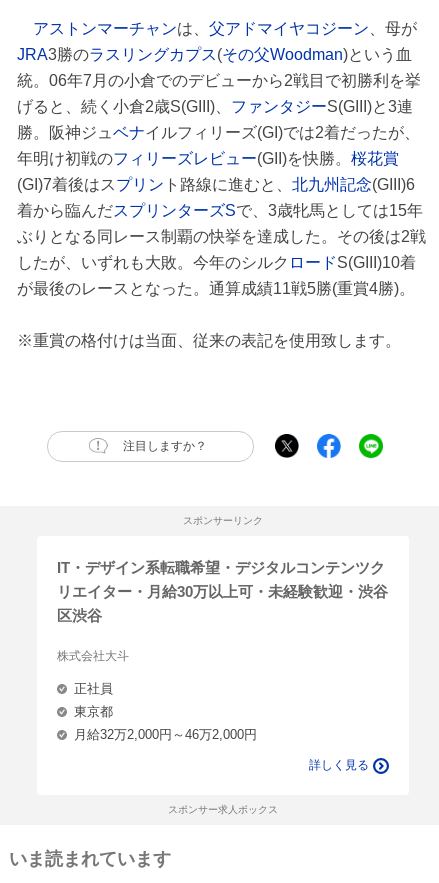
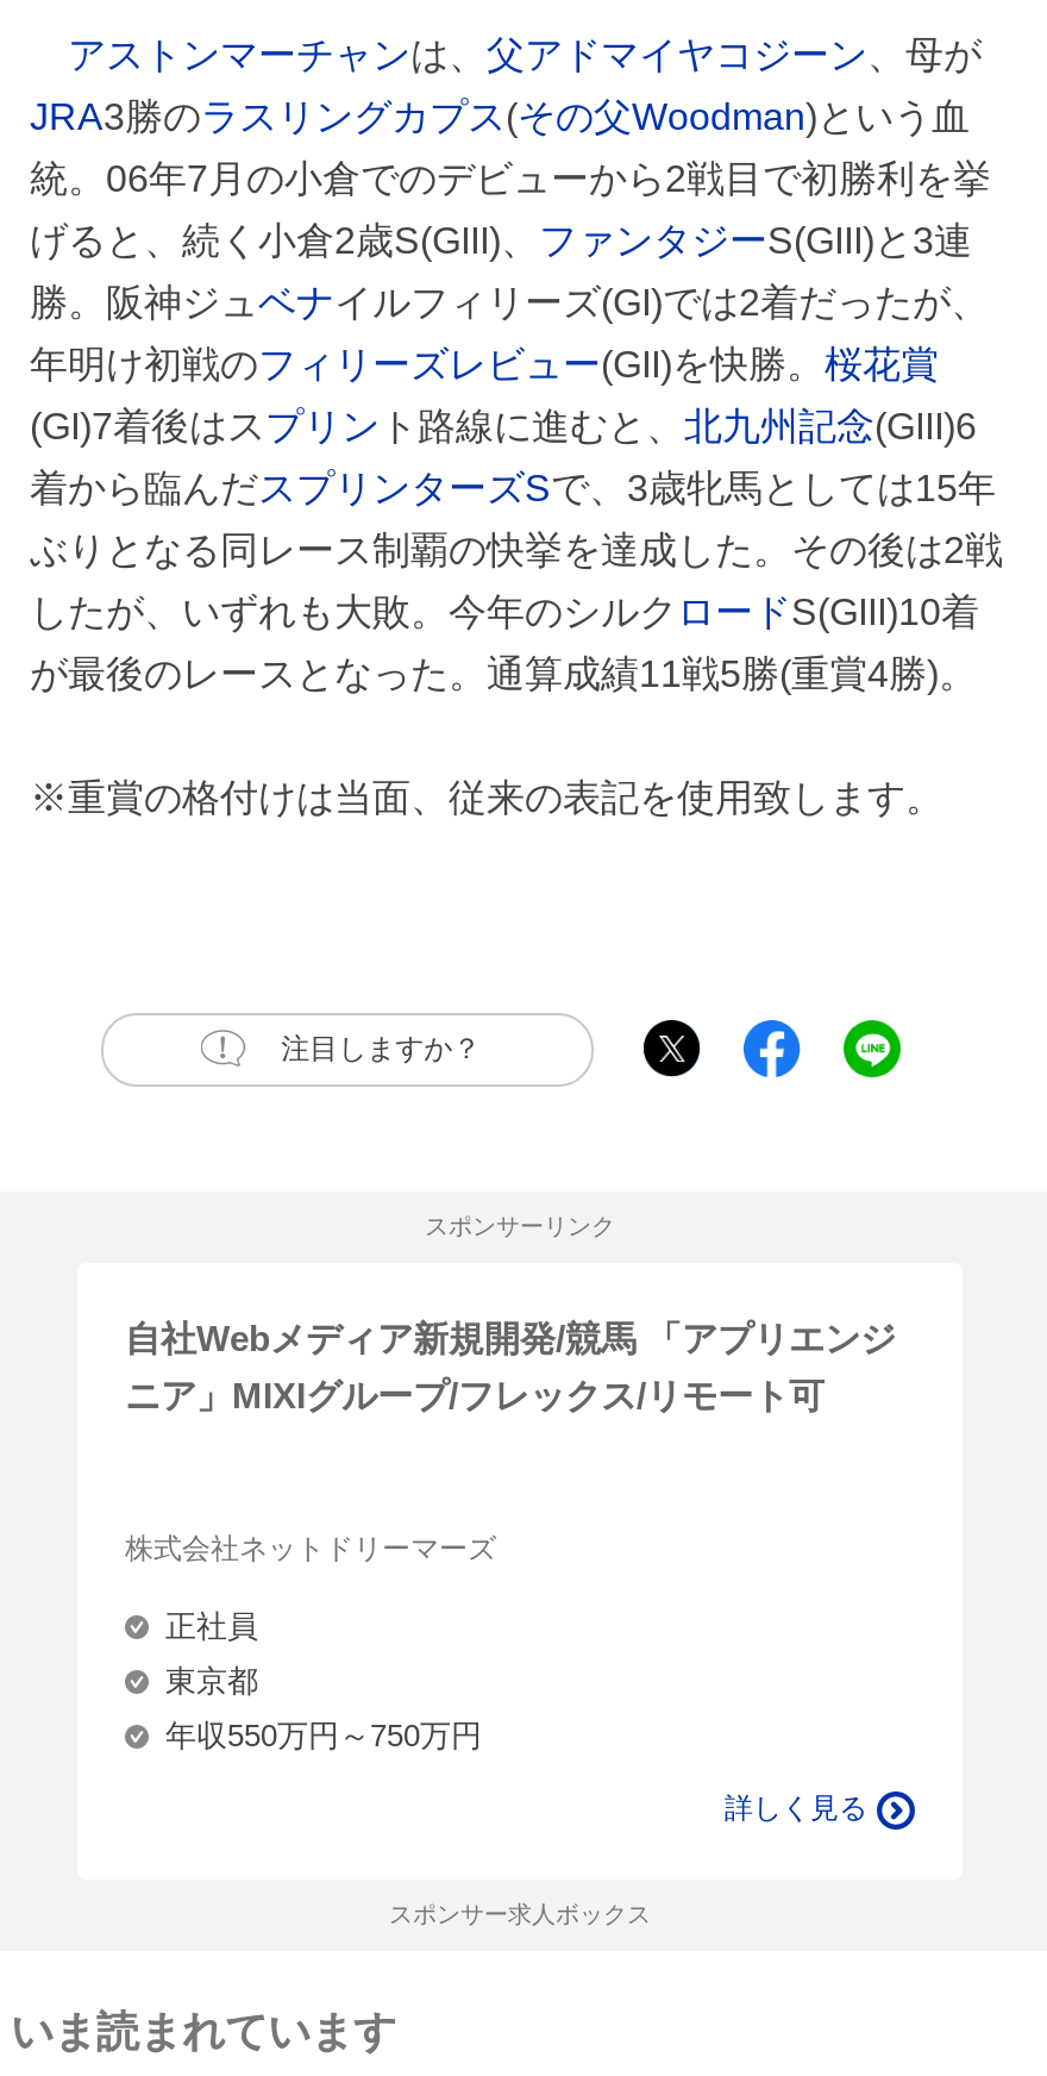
- IT・デザイン系転職希望・デジタルコンテンツク
- リエイター・月給30万以上可・未経験歓迎・渋谷
- 区渋谷
+ 自社Webメディア新規開発/競馬 「アプリエンジ
+ ニア」MIXIグループ/フレックス/リモート可

- 株式会社大斗
+ 株式会社ネットドリーマーズ

- 月給32万2,000円～46万2,000円
+ 年収550万円～750万円
